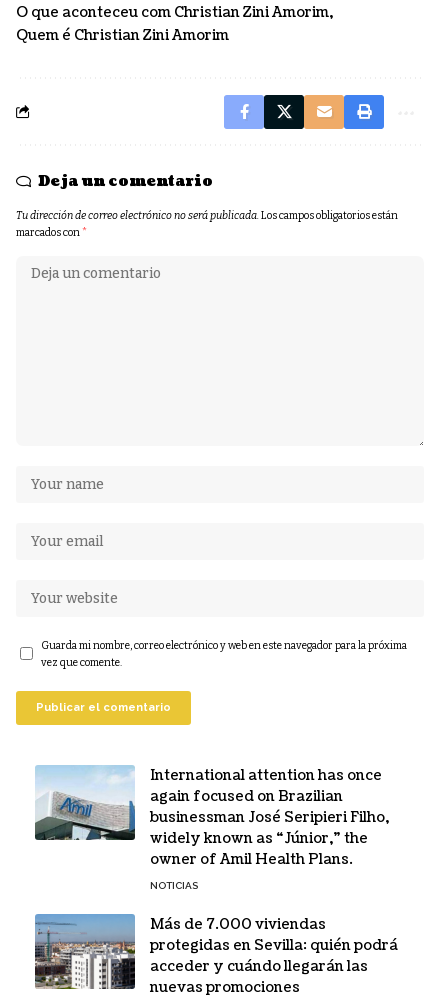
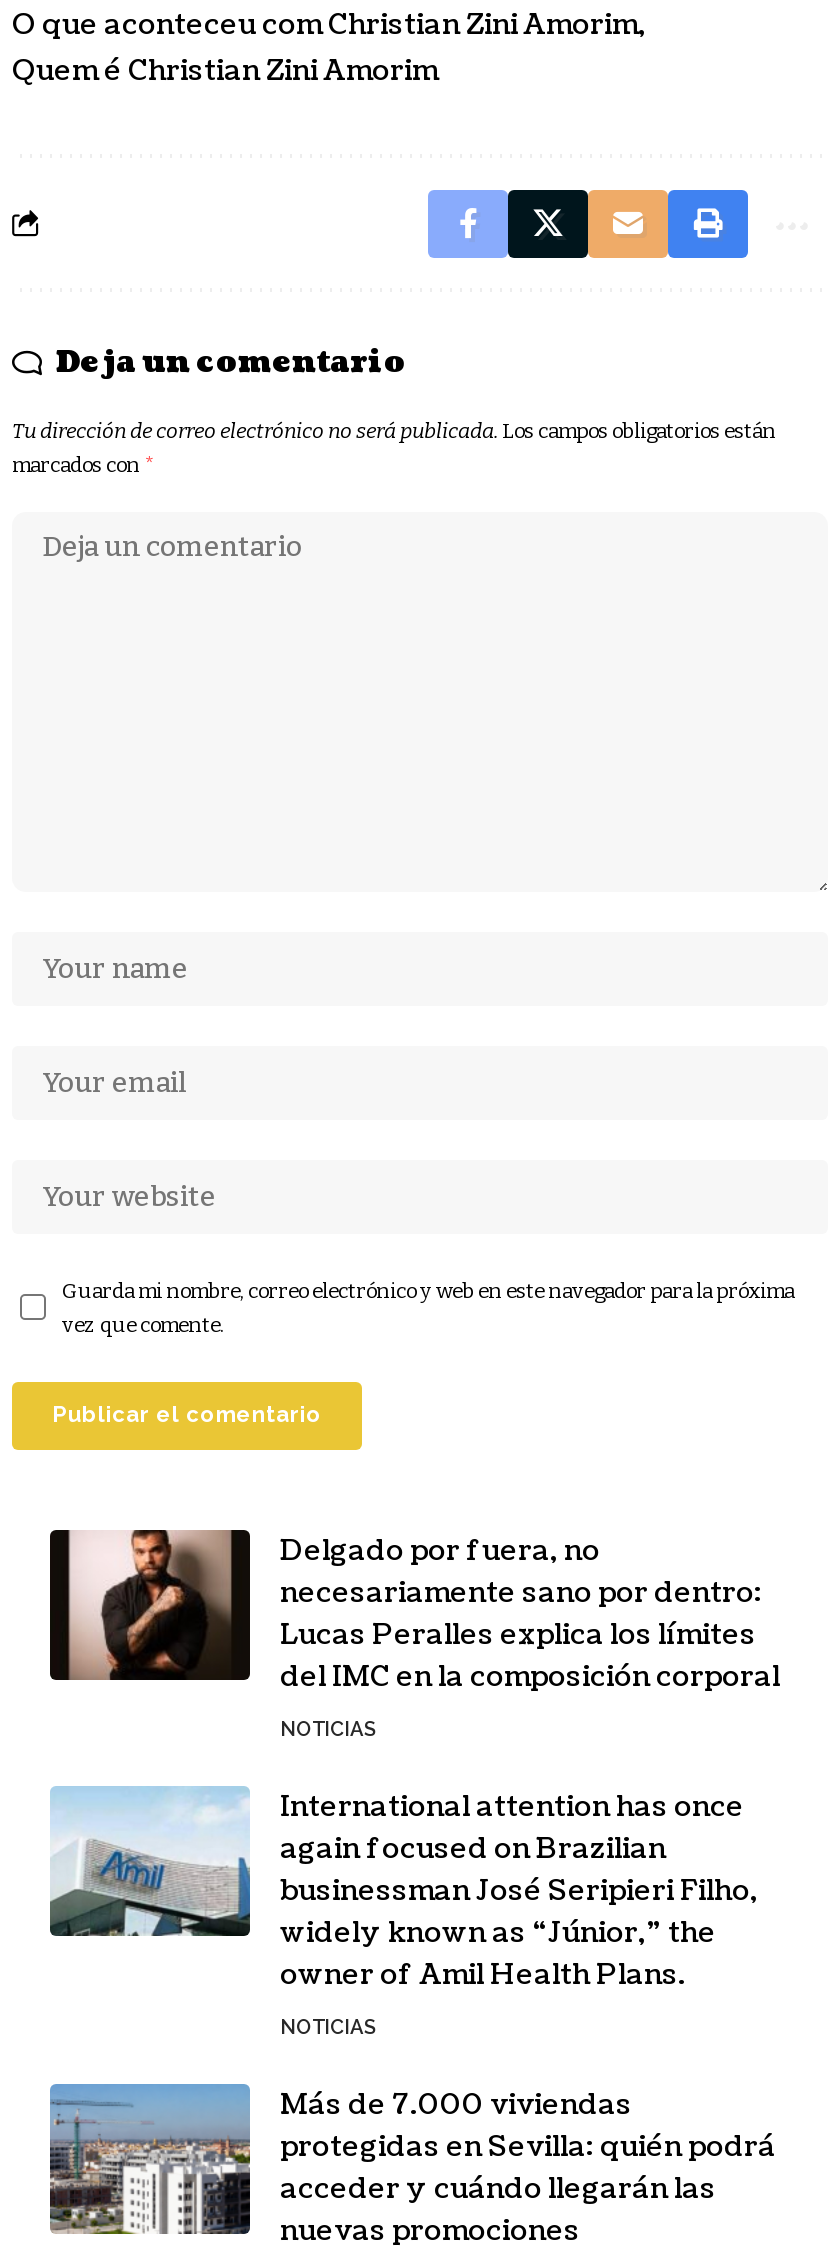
+ [image]
+ Delgado por fuera, no
+ necesariamente sano por dentro:
+ Lucas Peralles explica los límites
+ del IMC en la composición corporal
+ NOTICIAS
